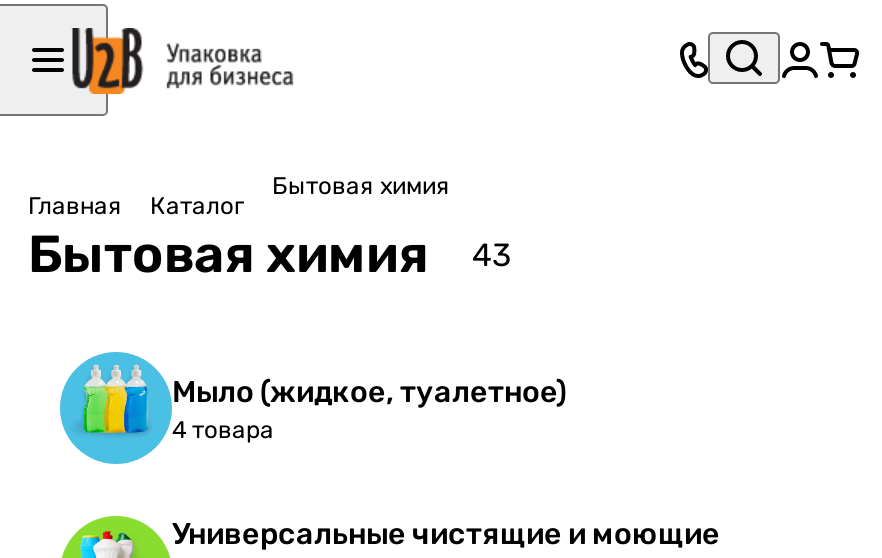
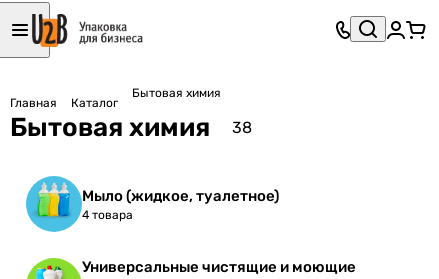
- Бытовая химия 43
+ Бытовая химия 38
